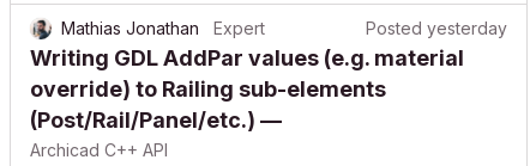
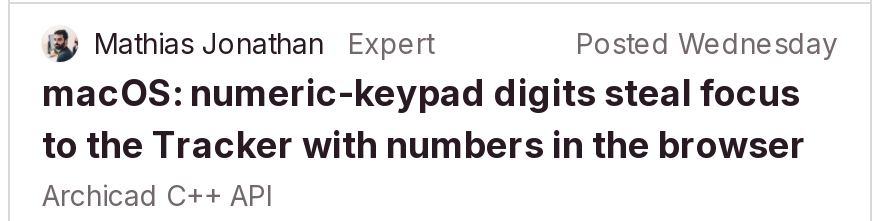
- Posted yesterday
- Writing GDL AddPar values (e.g. material
- override) to Railing sub-elements
- (Post/Rail/Panel/etc.) —
+ Posted Wednesday
+ macOS: numeric-keypad digits steal focus
+ to the Tracker with numbers in the browser
